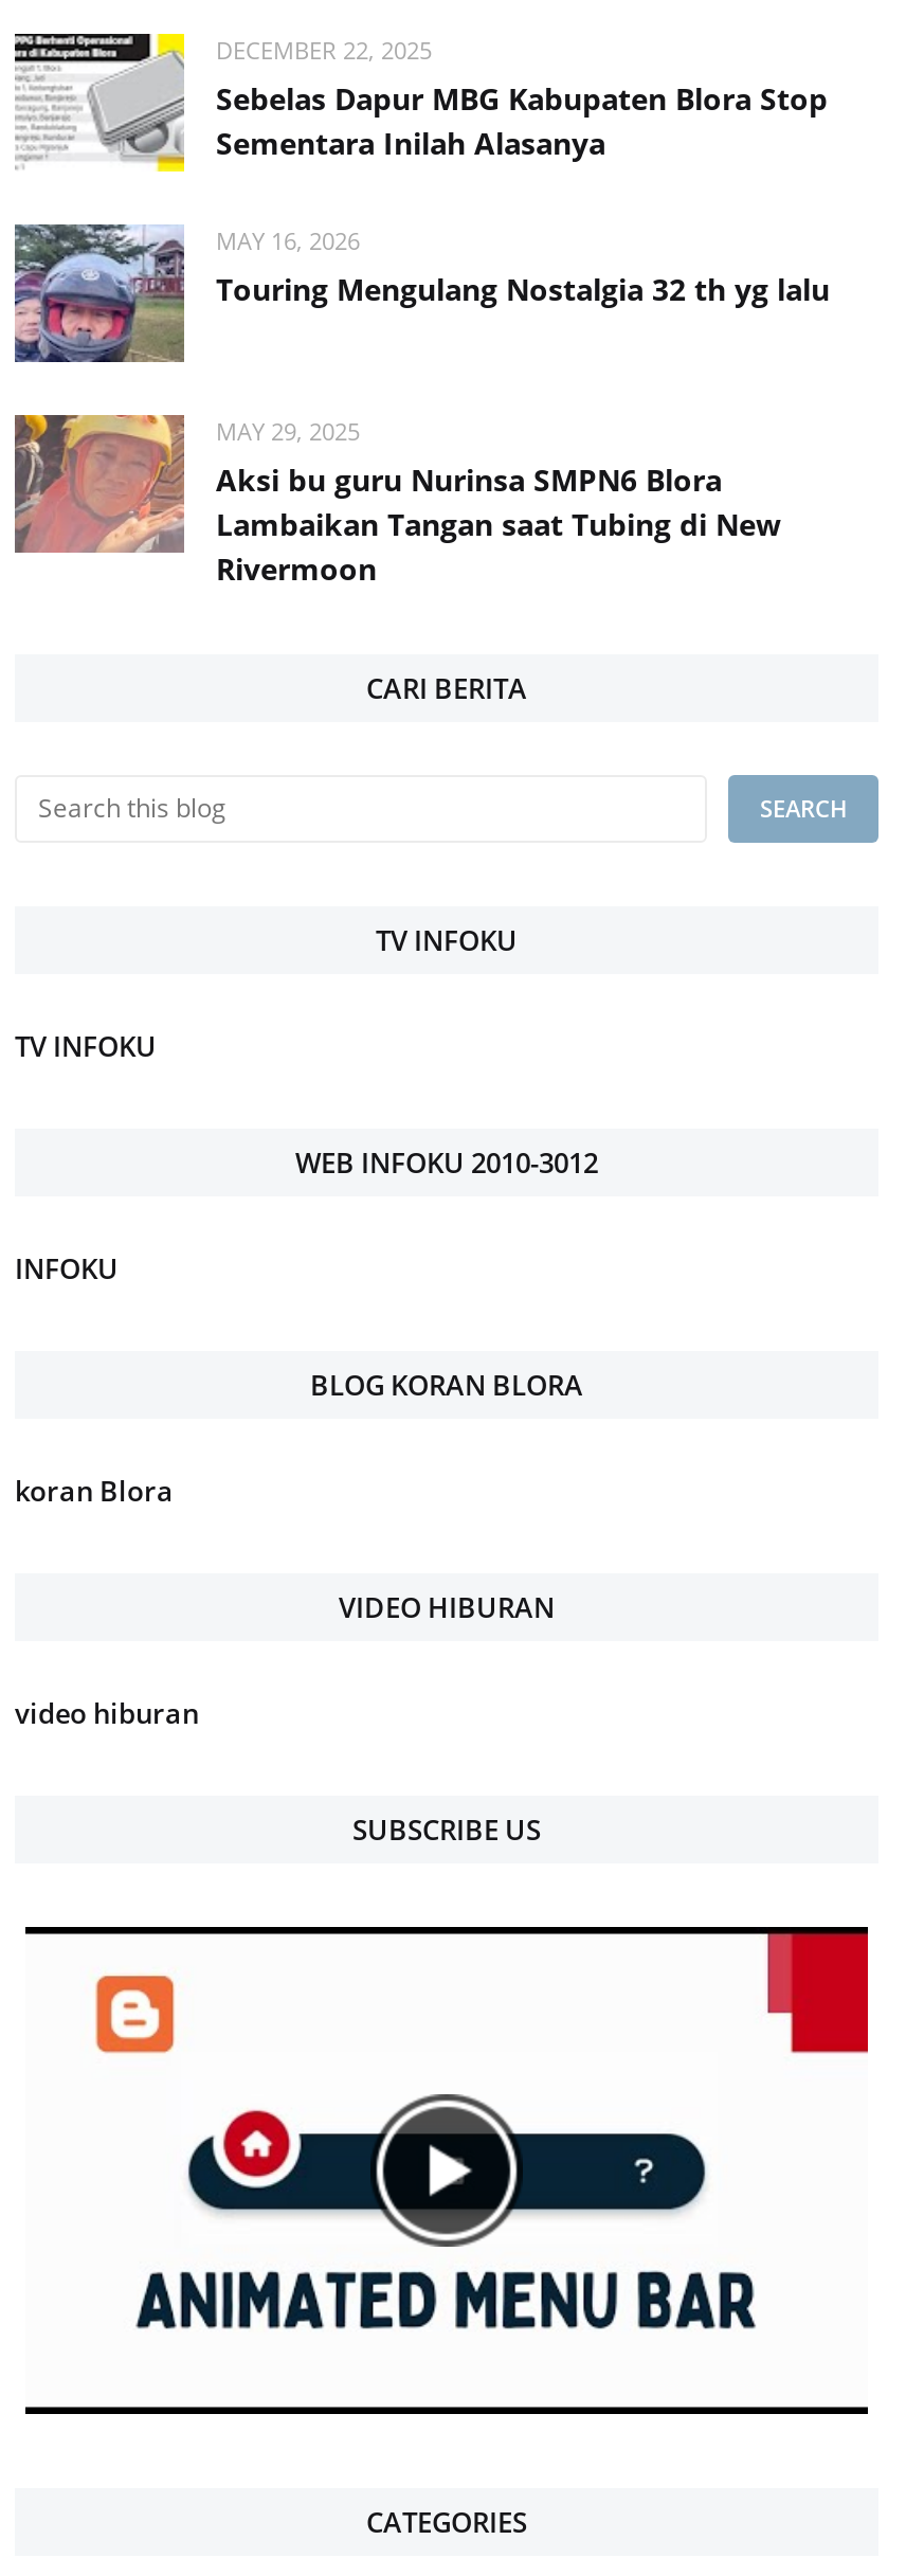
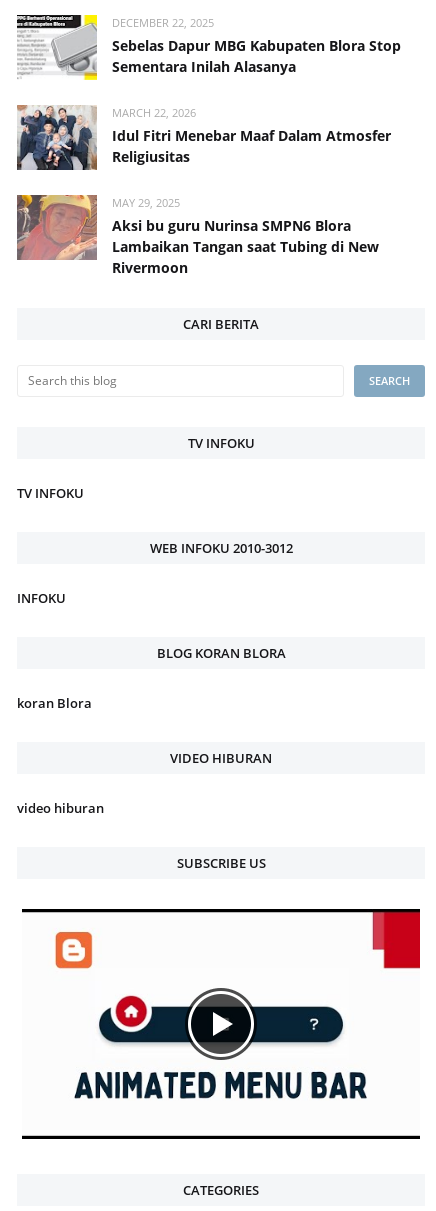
- [image]
- MAY 16, 2026
- Touring Mengulang Nostalgia 32 th yg lalu
+ [image]
+ MARCH 22, 2026
+ Idul Fitri Menebar Maaf Dalam Atmosfer
+ Religiusitas
